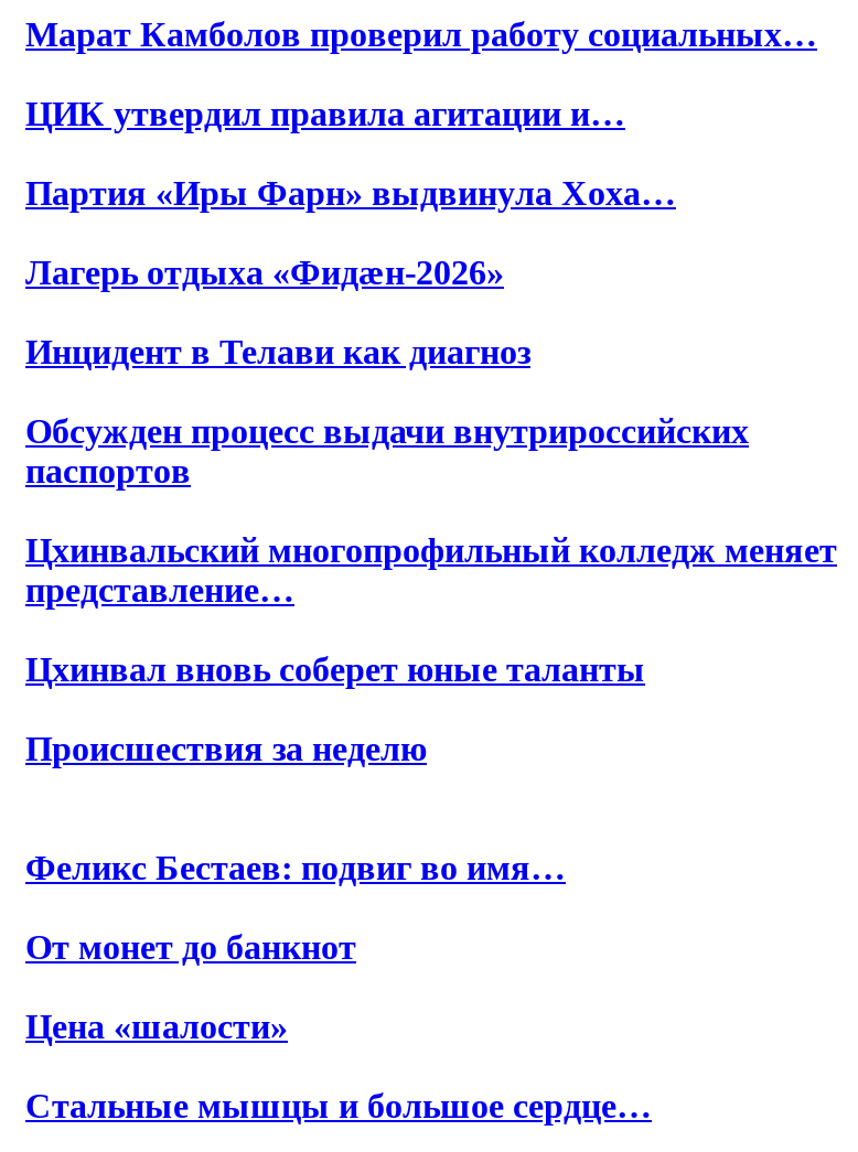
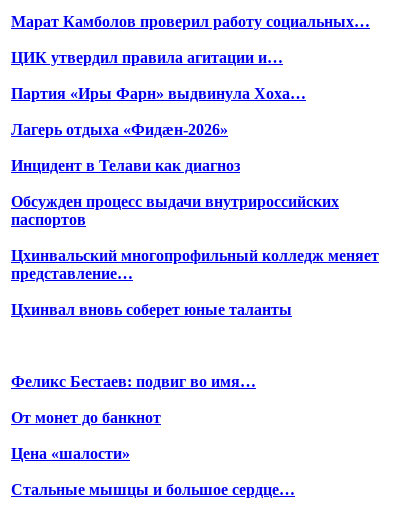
- Происшествия за неделю
